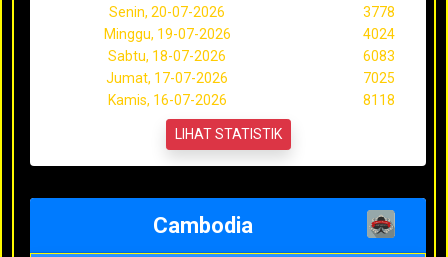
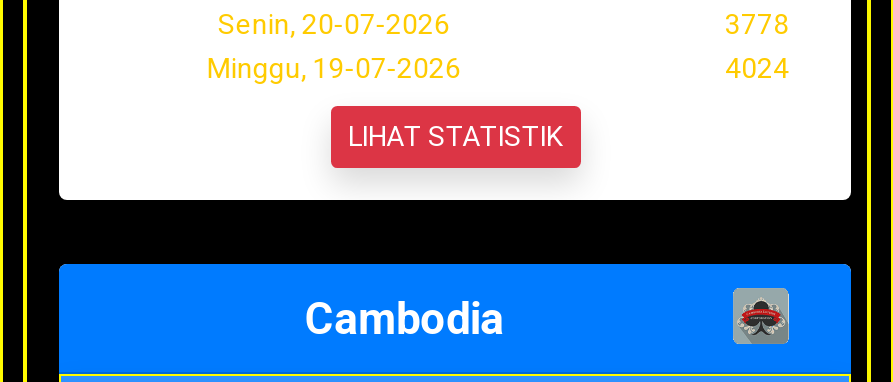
- Sabtu, 18-07-2026
- 6083
- Jumat, 17-07-2026
- 7025
- Kamis, 16-07-2026
- 8118
